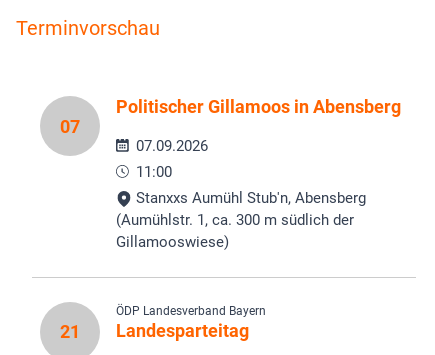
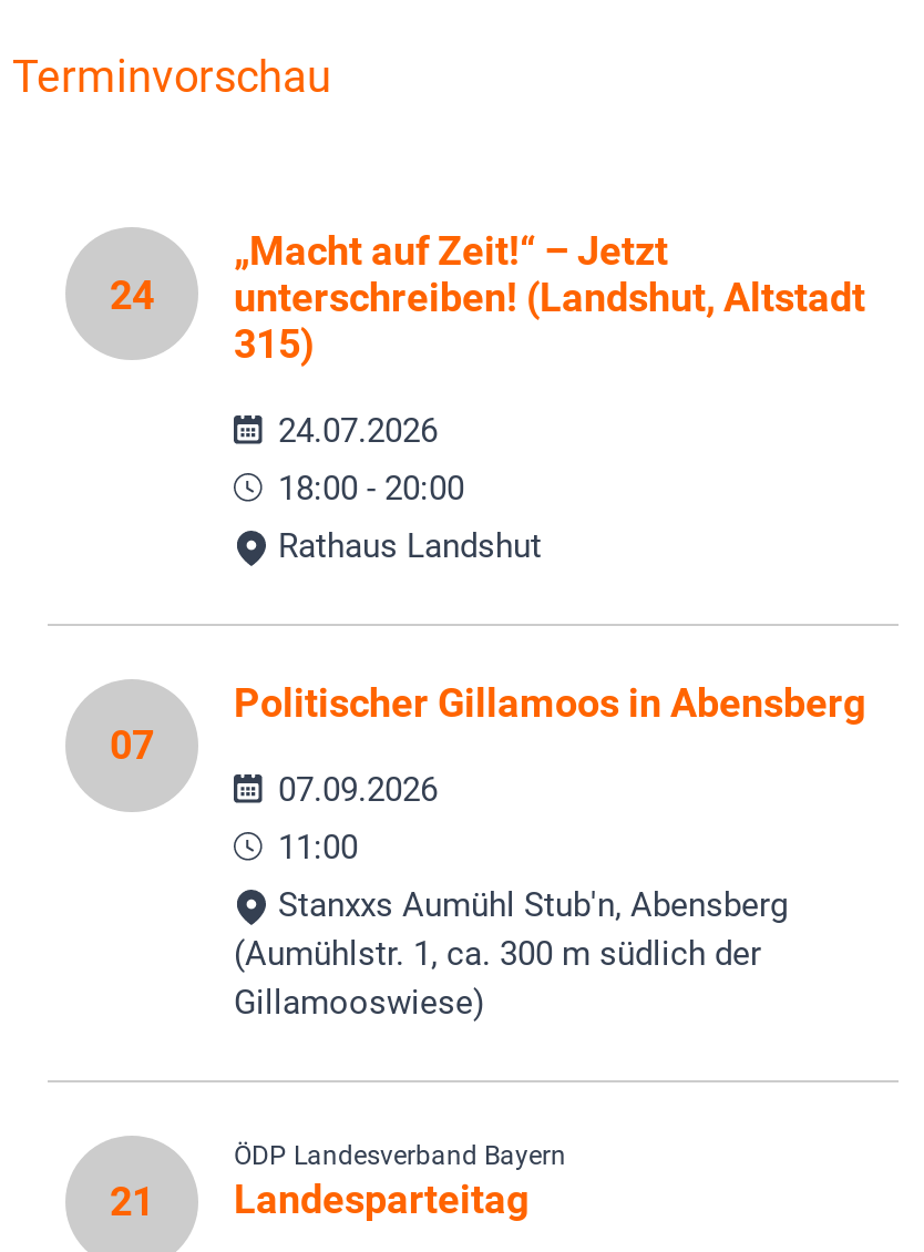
+ 24

+ „Macht auf Zeit!“ – Jetzt
+ unterschreiben! (Landshut, Altstadt
+ 315)
+ 24.07.2026
+ 18:00 - 20:00
+ Rathaus Landshut
